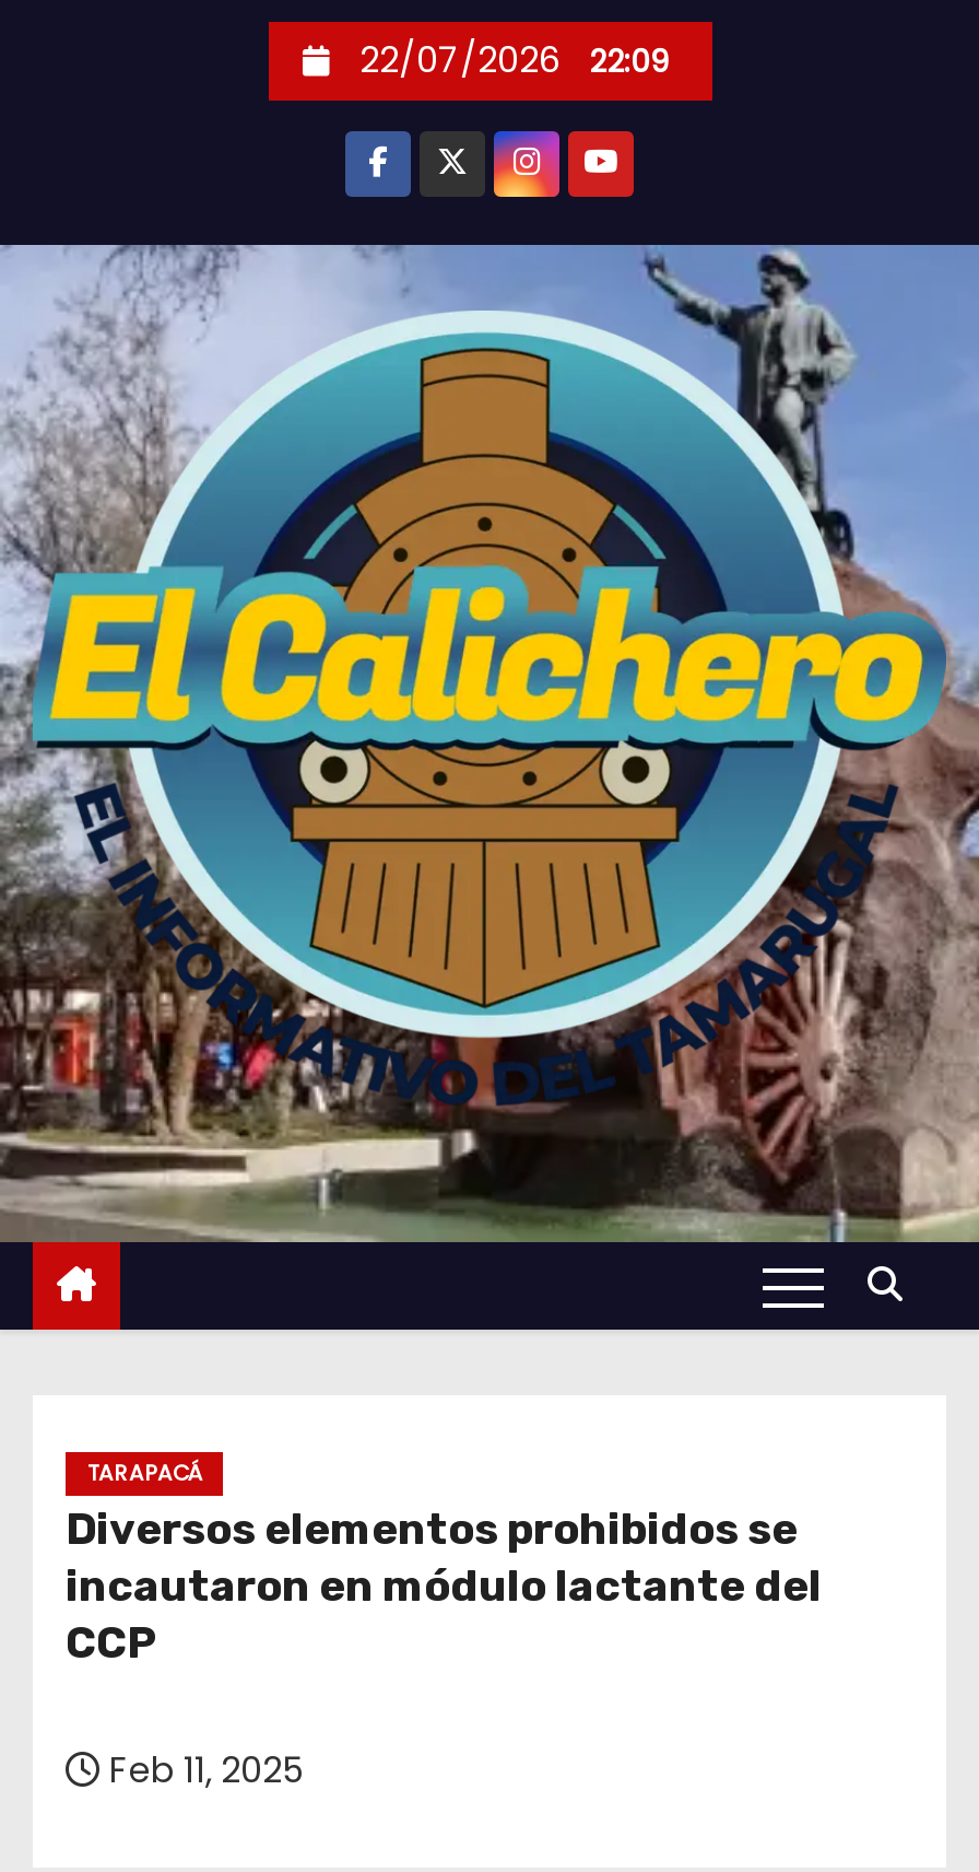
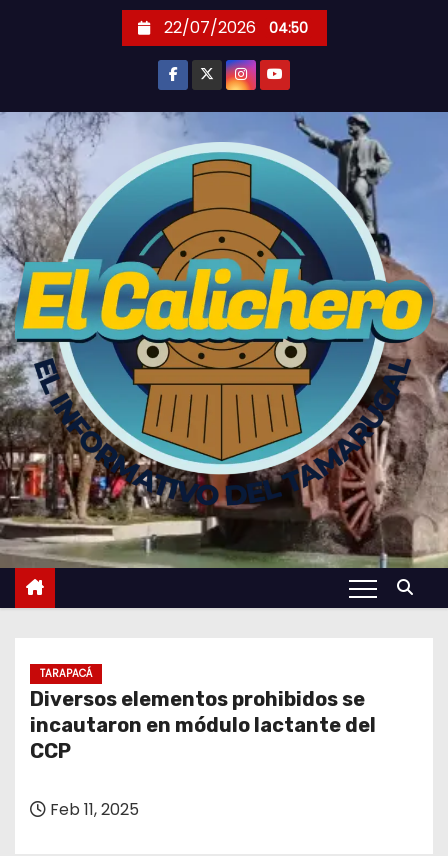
- 22/07/2026 22:09
+ 22/07/2026 04:50
